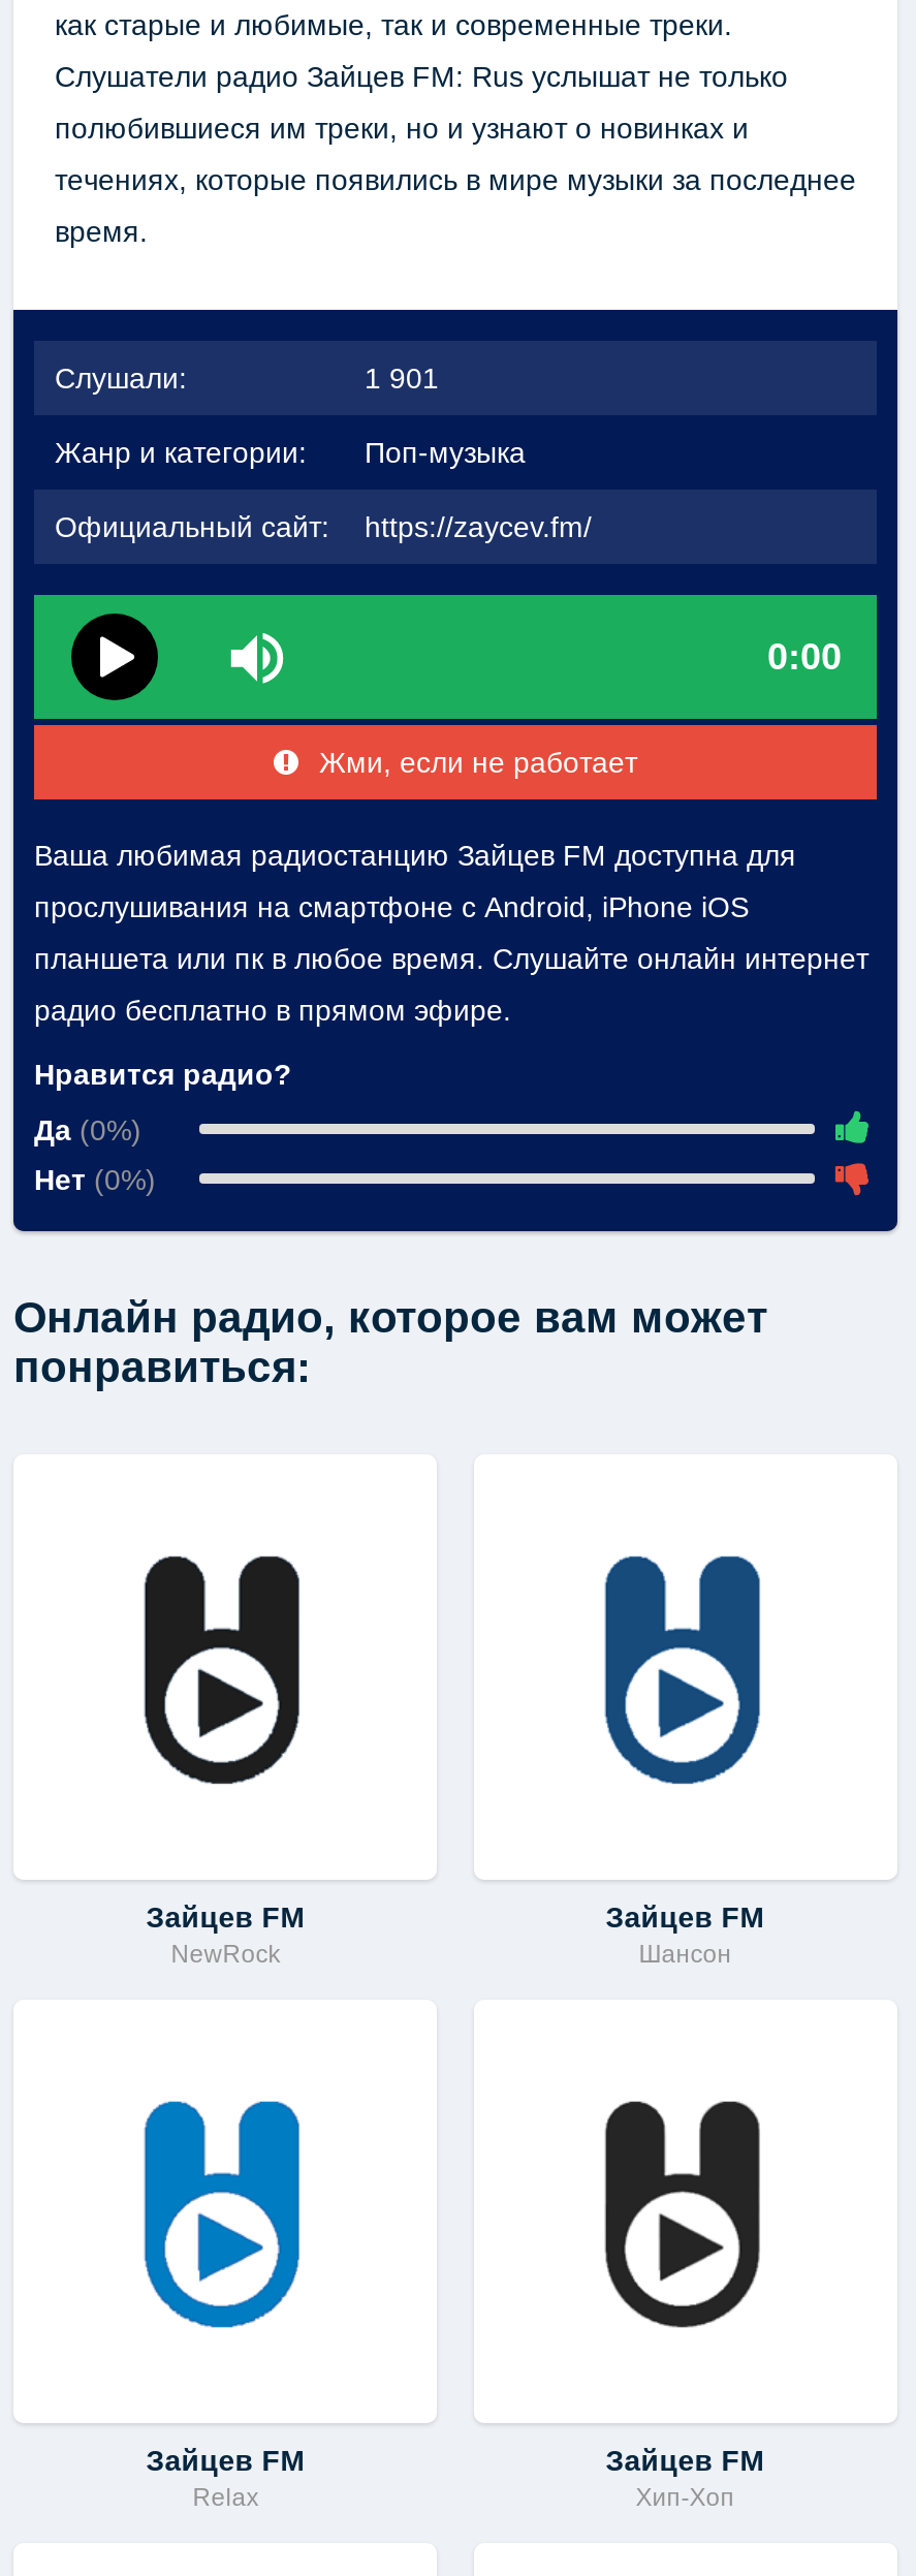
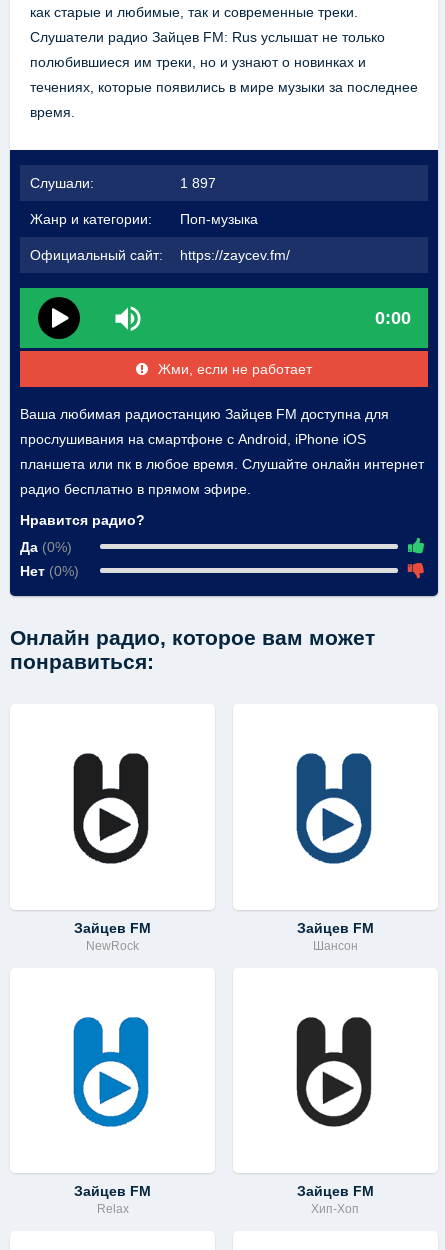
- 1 901
+ 1 897
